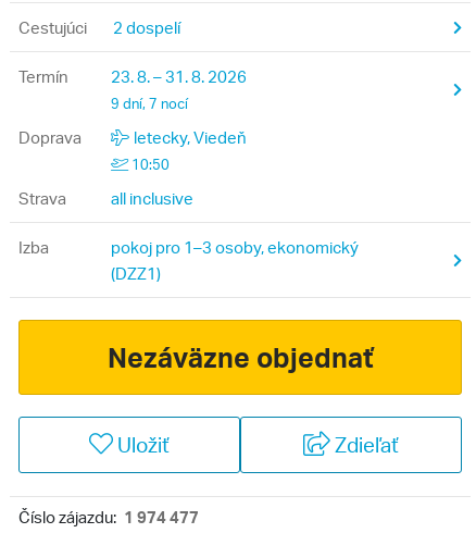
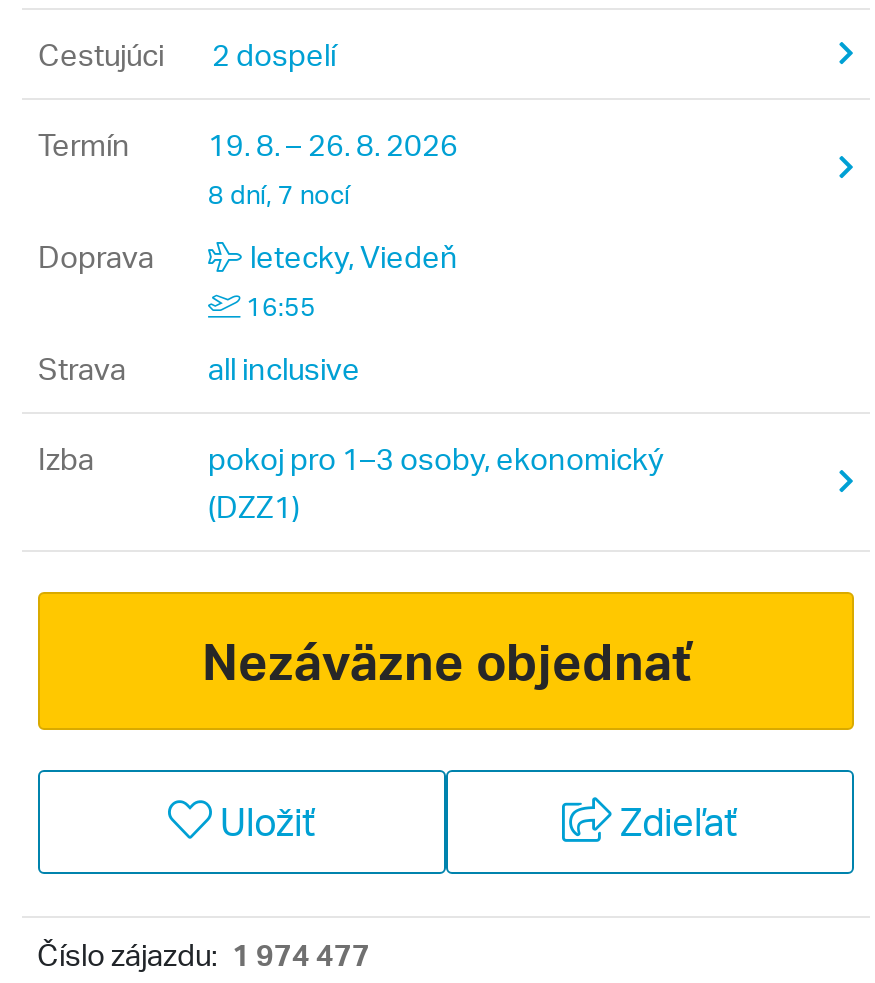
- Termín 23. 8. – 31. 8. 2026
+ Termín 19. 8. – 26. 8. 2026

- 9 dní, 7 nocí
+ 8 dní, 7 nocí

- 10:50
+ 16:55
